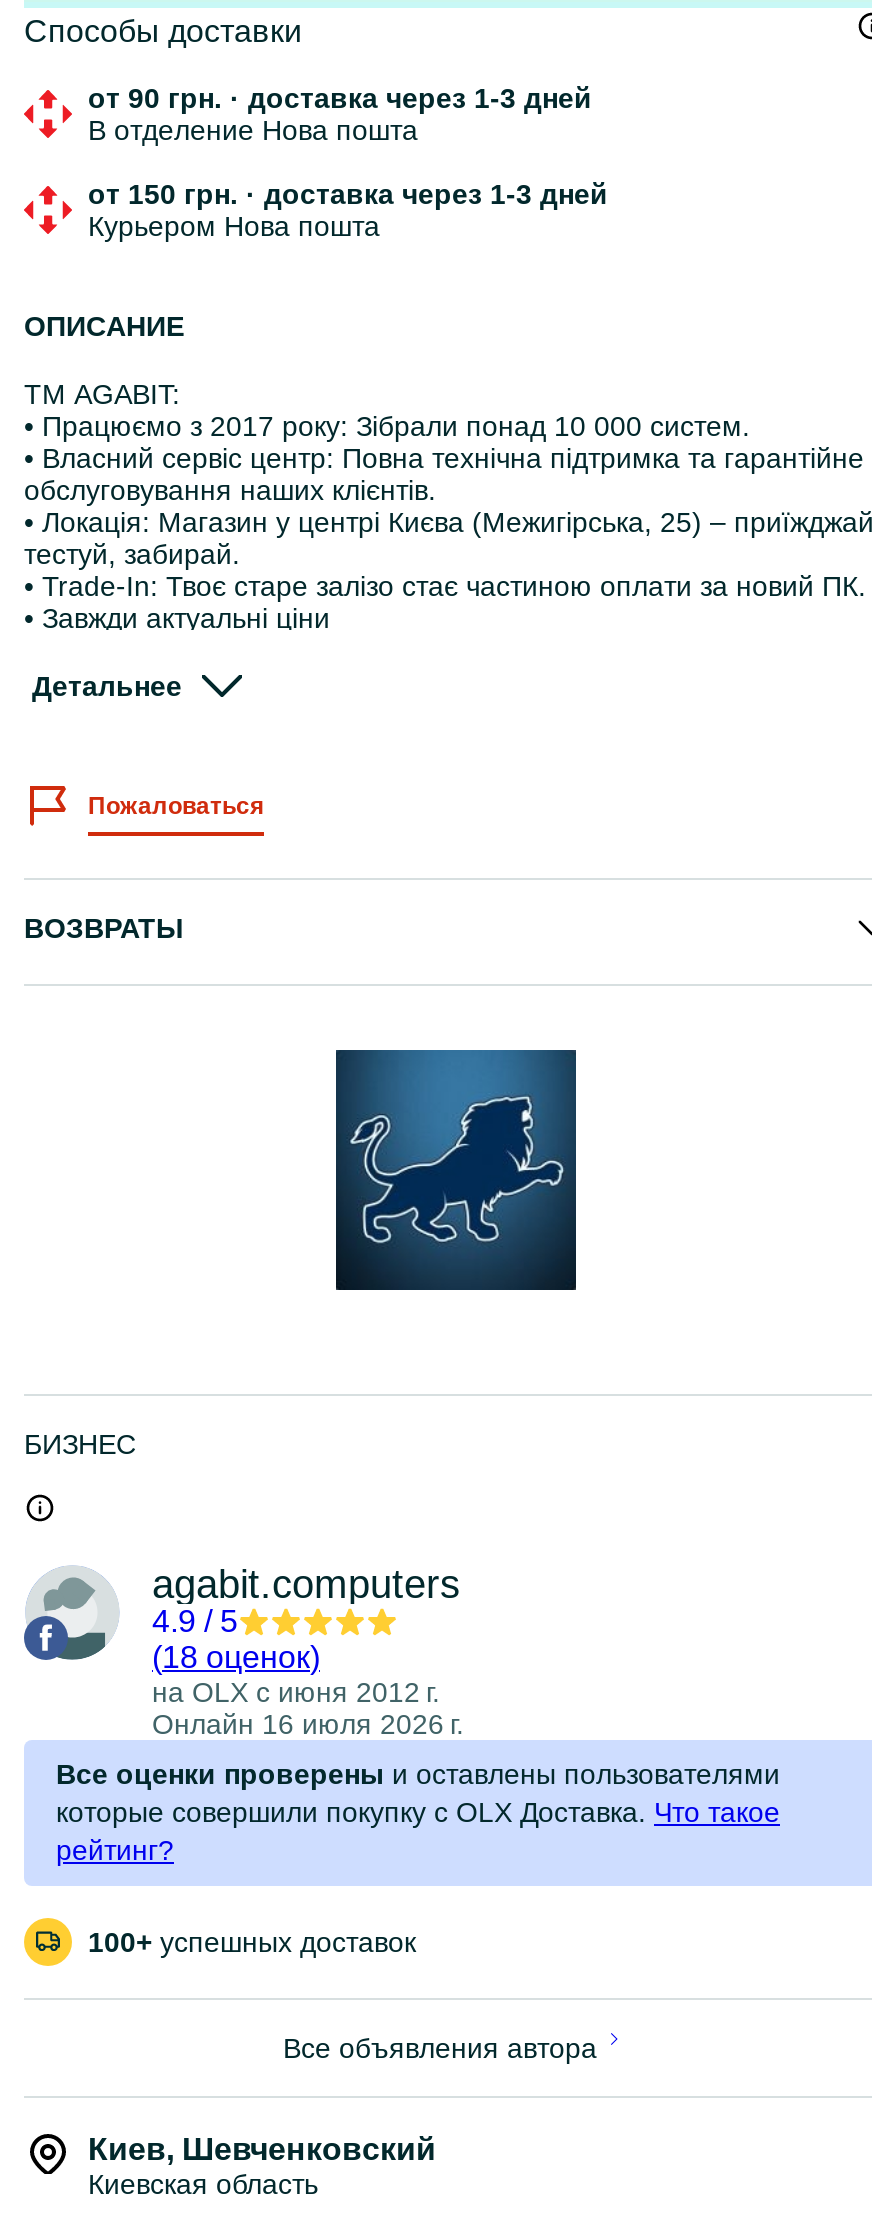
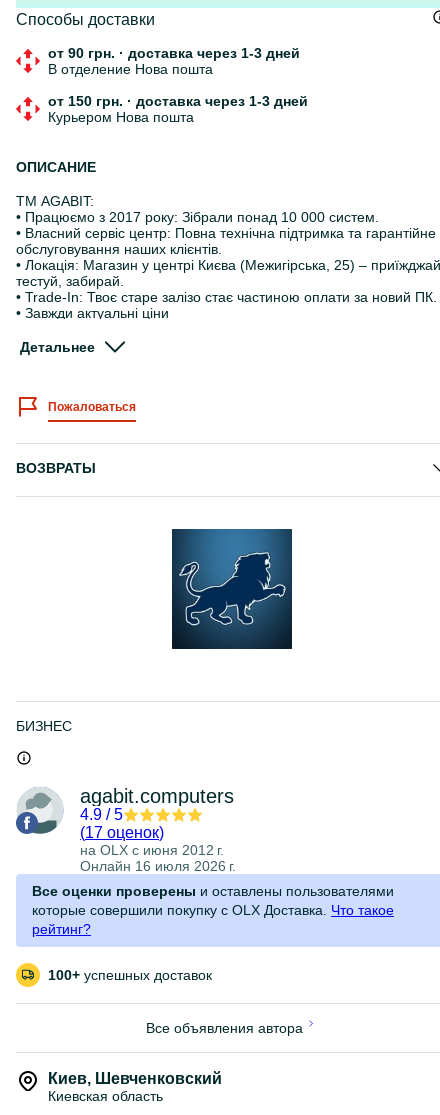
- (18 оценок)
+ (17 оценок)
